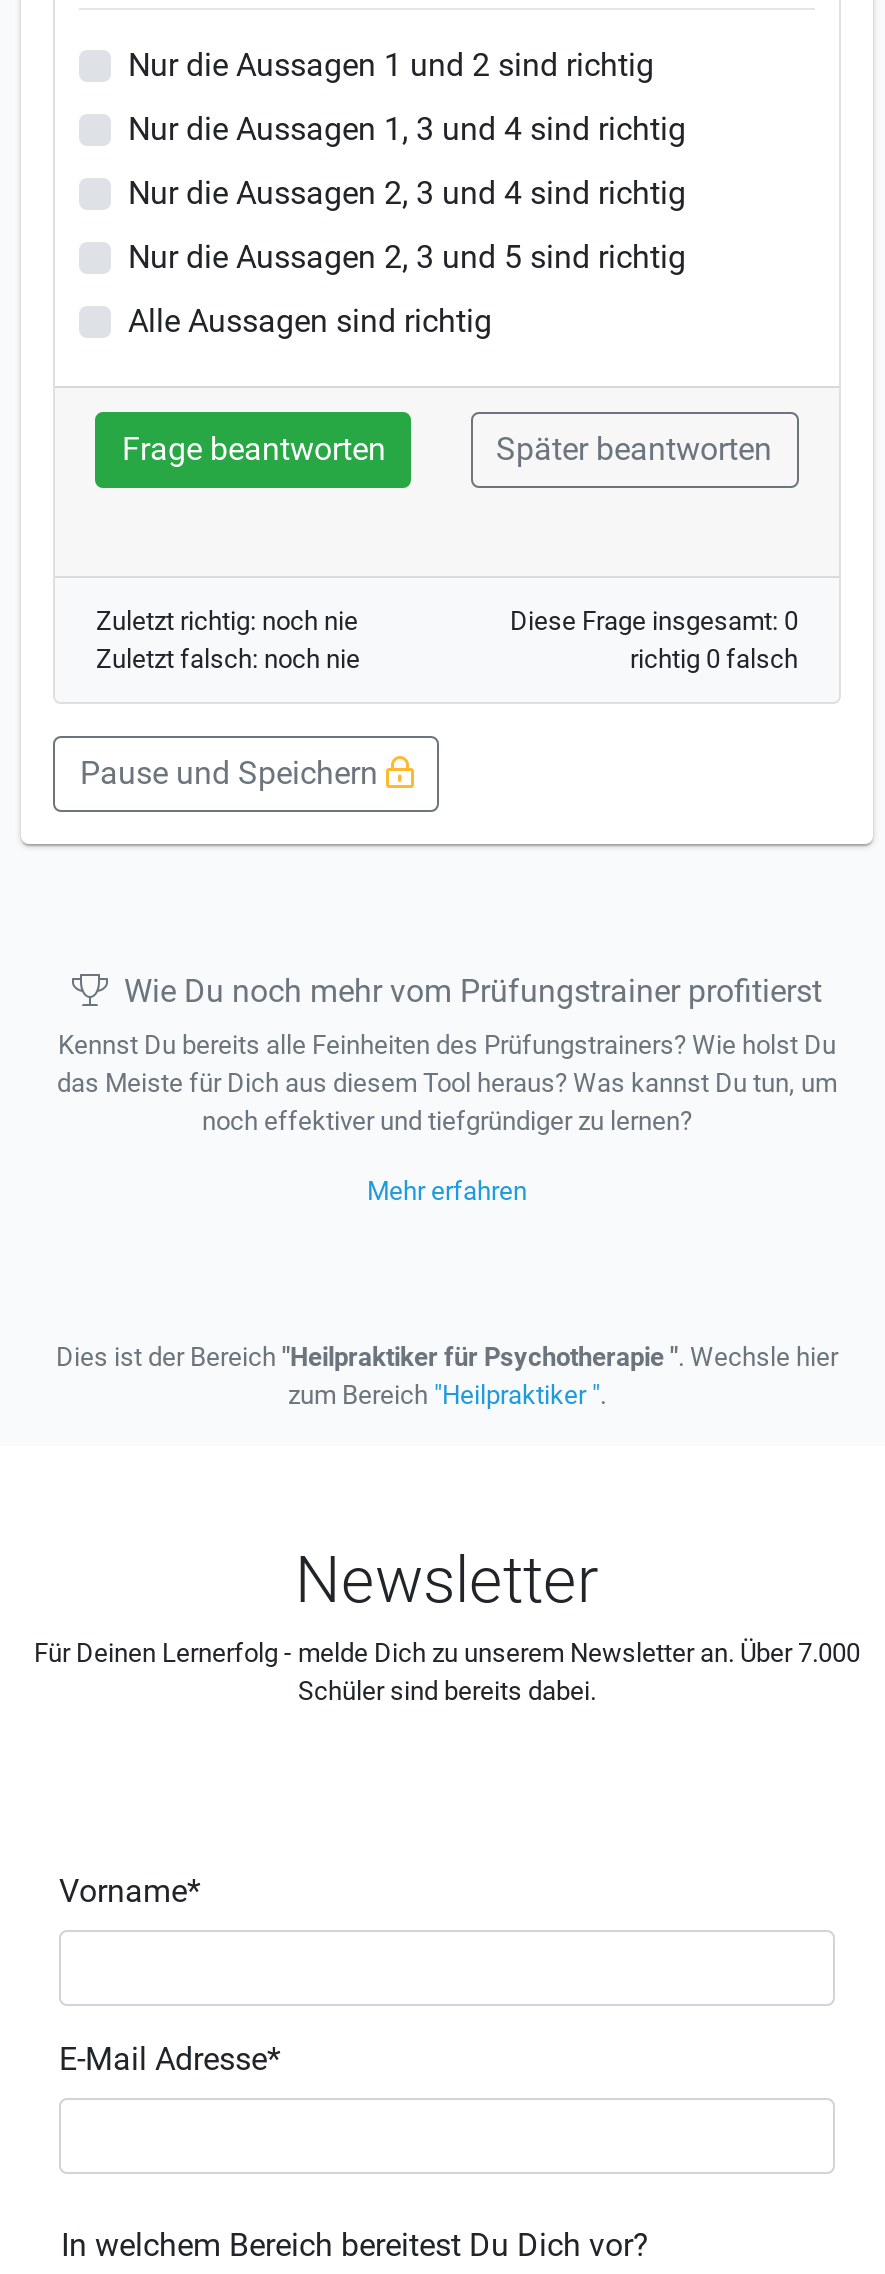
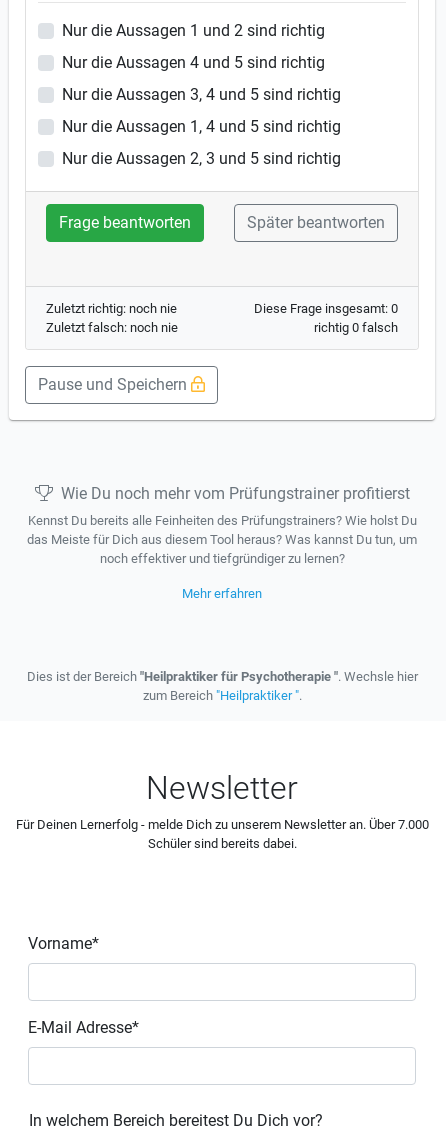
- Nur die Aussagen 1, 3 und 4 sind richtig
- Nur die Aussagen 2, 3 und 4 sind richtig
+ Nur die Aussagen 4 und 5 sind richtig
+ Nur die Aussagen 3, 4 und 5 sind richtig
+ Nur die Aussagen 1, 4 und 5 sind richtig

moved down: Nur die Aussagen 2, 3 und 5 sind richtig

- Alle Aussagen sind richtig
